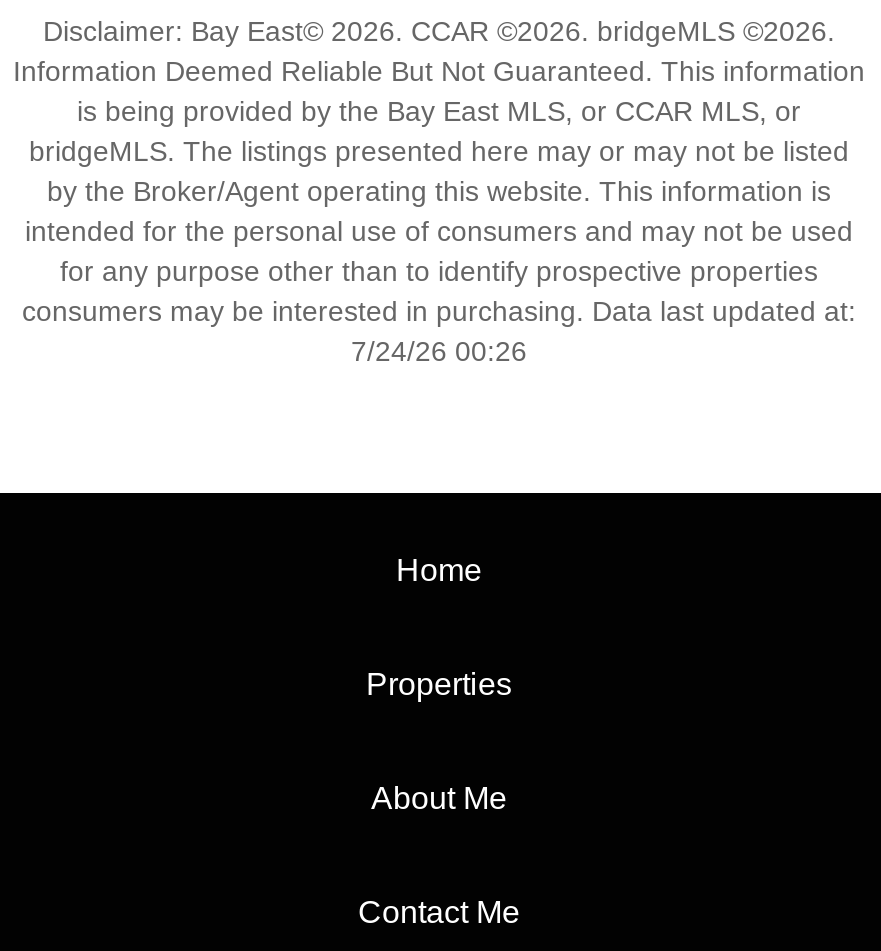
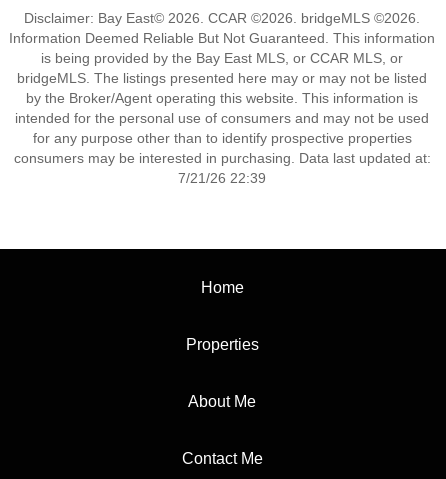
- 7/24/26 00:26
+ 7/21/26 22:39
